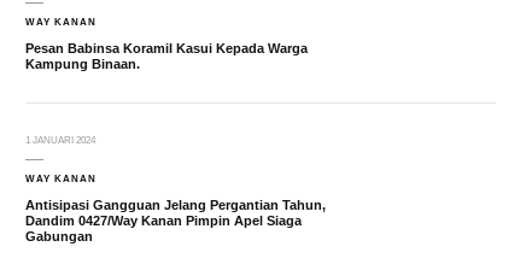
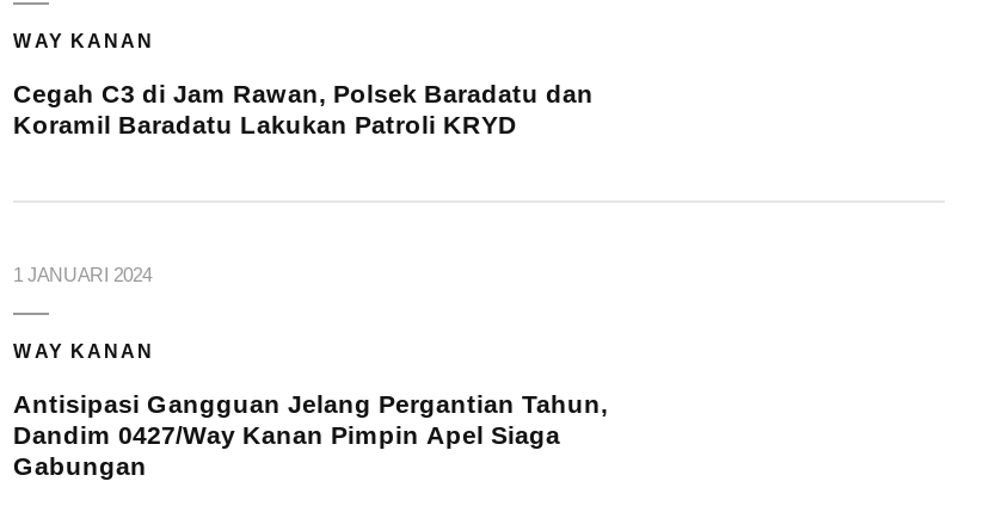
- Pesan Babinsa Koramil Kasui Kepada Warga
- Kampung Binaan.
+ Cegah C3 di Jam Rawan, Polsek Baradatu dan
+ Koramil Baradatu Lakukan Patroli KRYD
